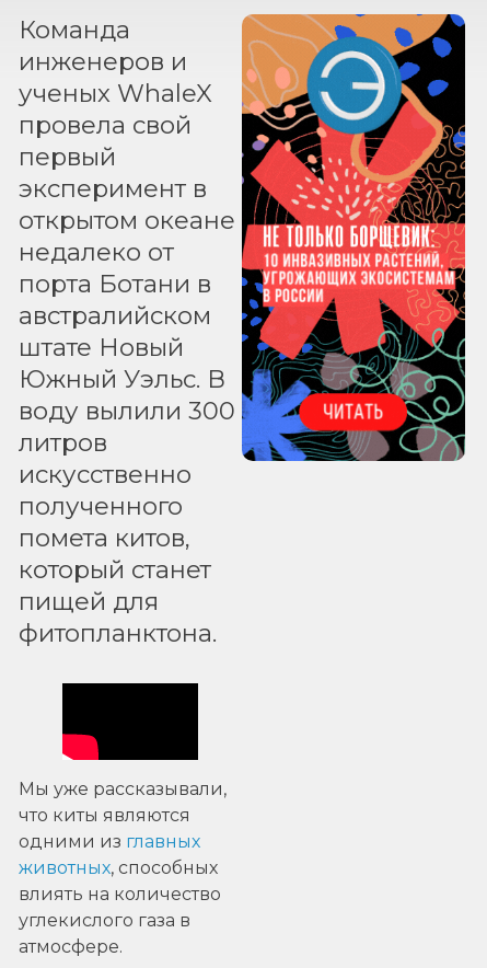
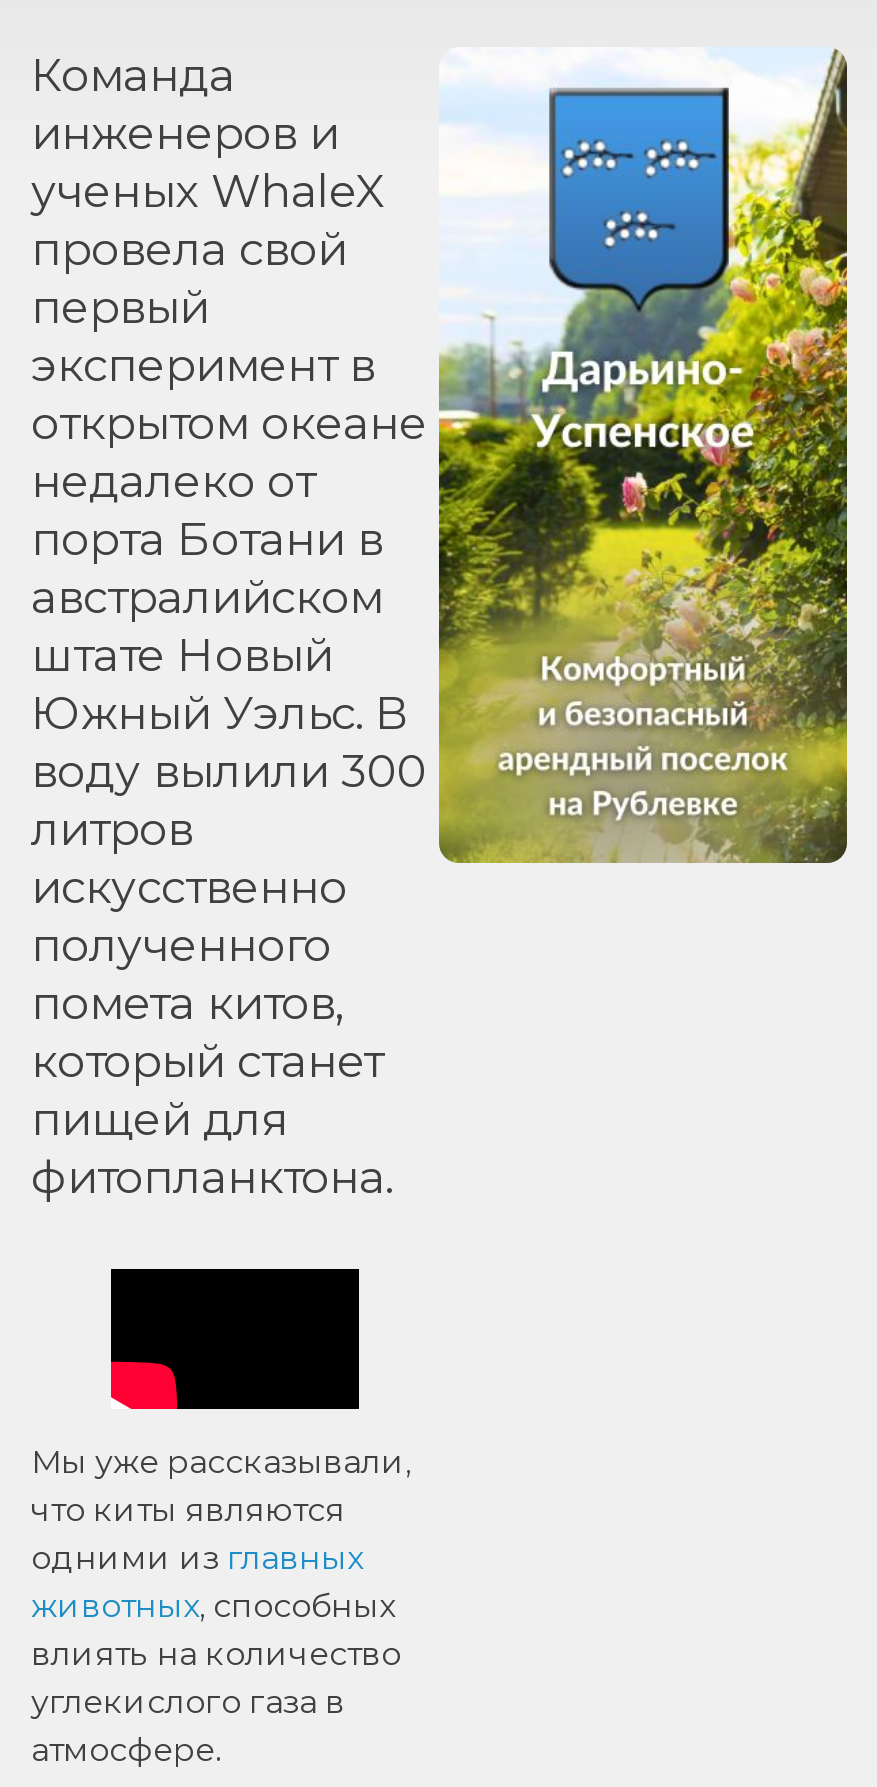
- [image]
+ [image]
